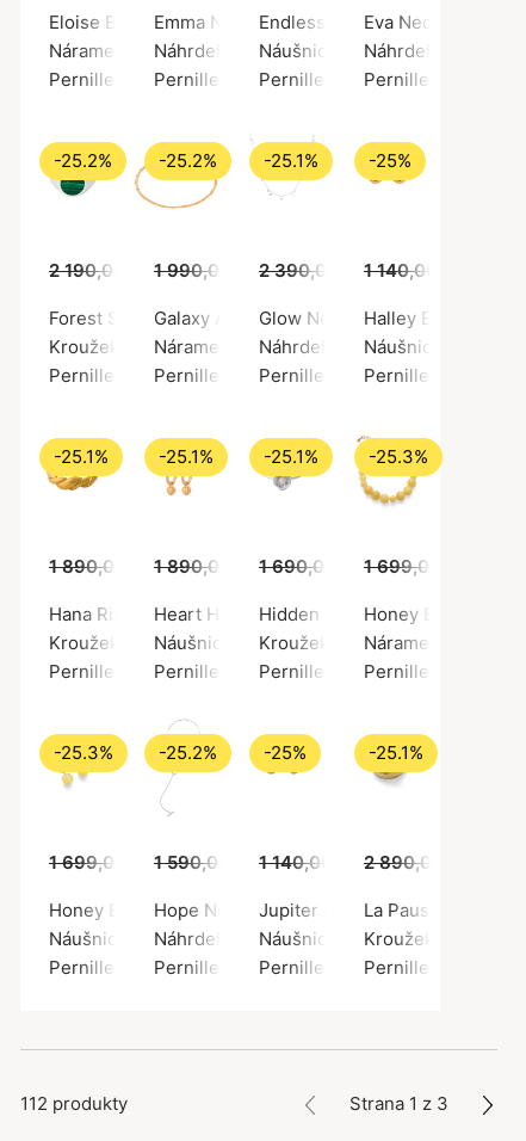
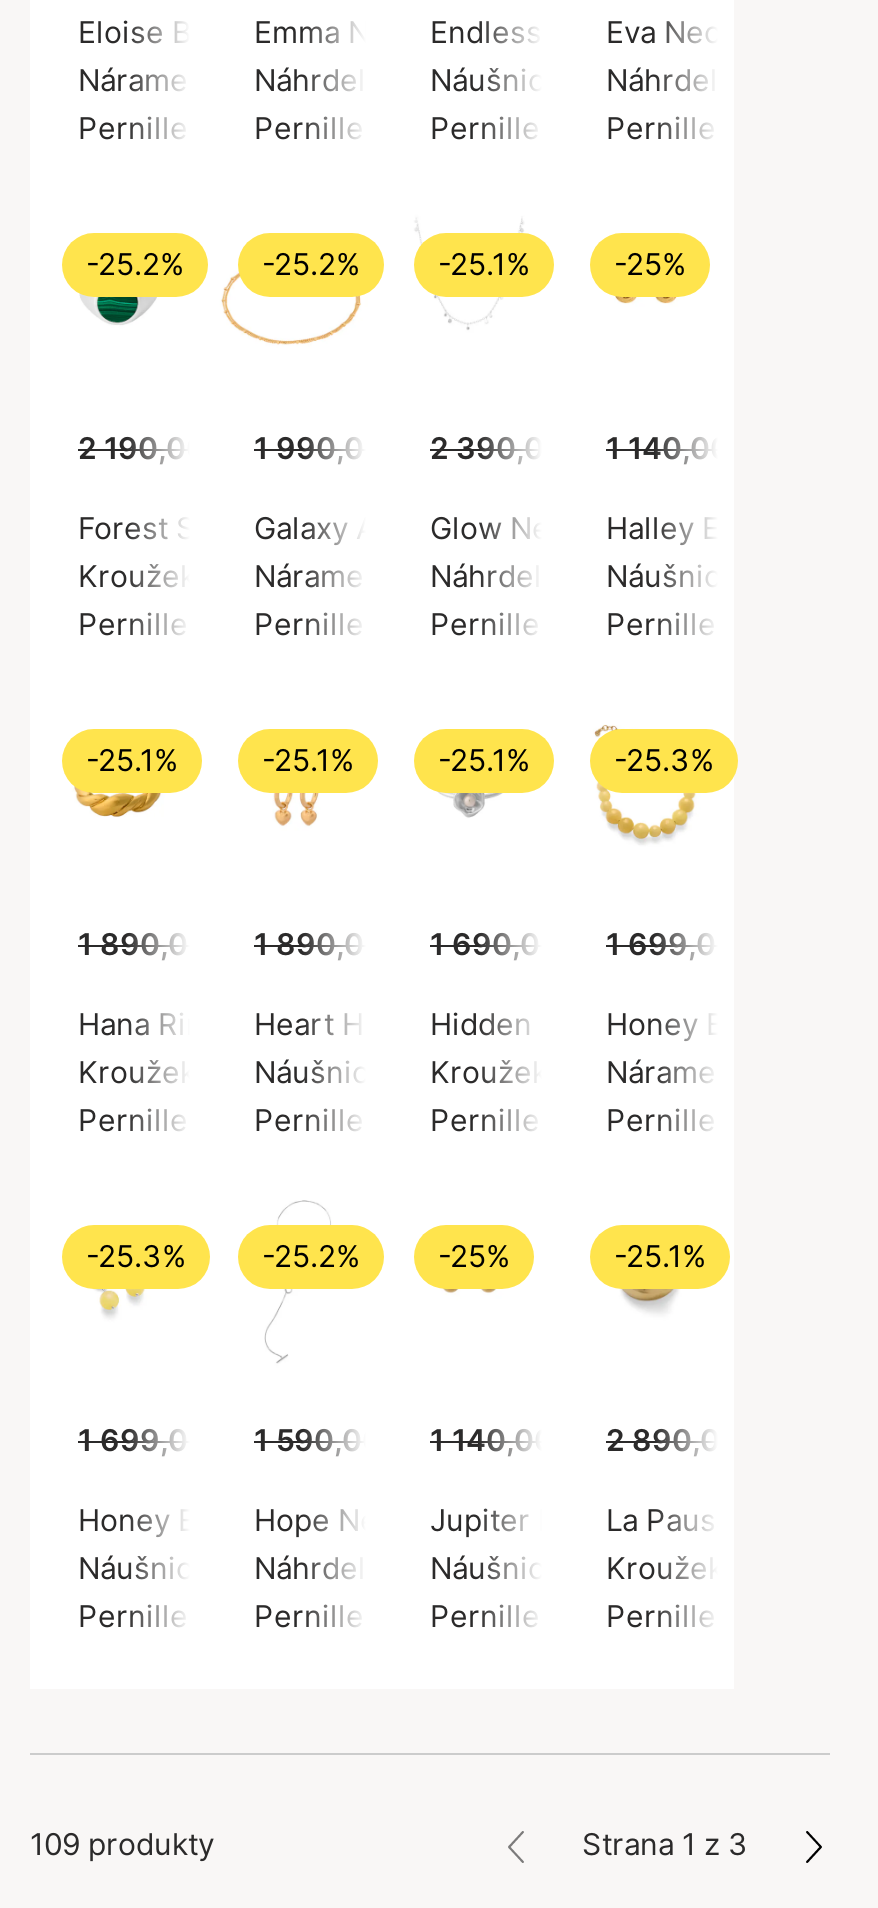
- 112 produkty
+ 109 produkty
